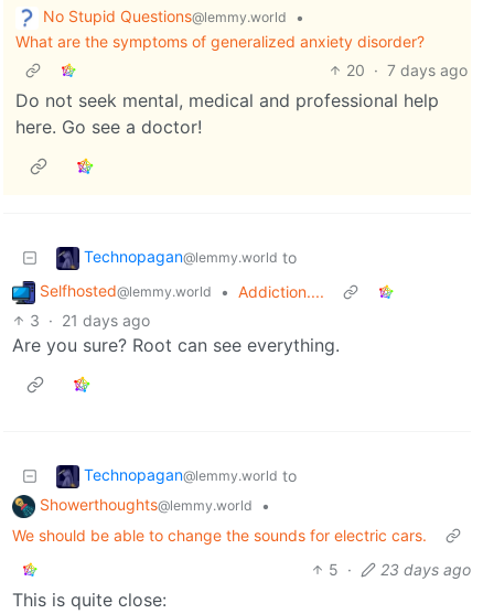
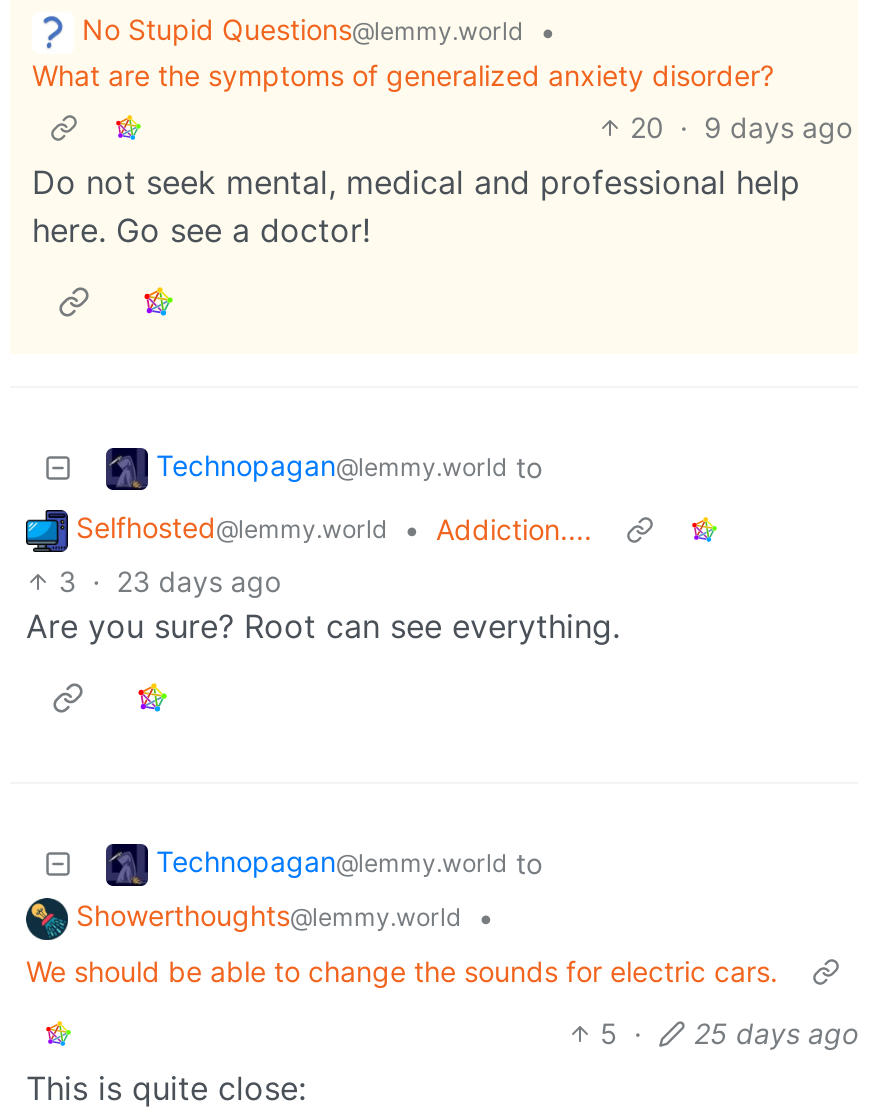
- 20 · 7 days ago
+ 20 · 9 days ago

- 3 · 21 days ago
+ 3 · 23 days ago

- 5 · 23 days ago
+ 5 · 25 days ago
